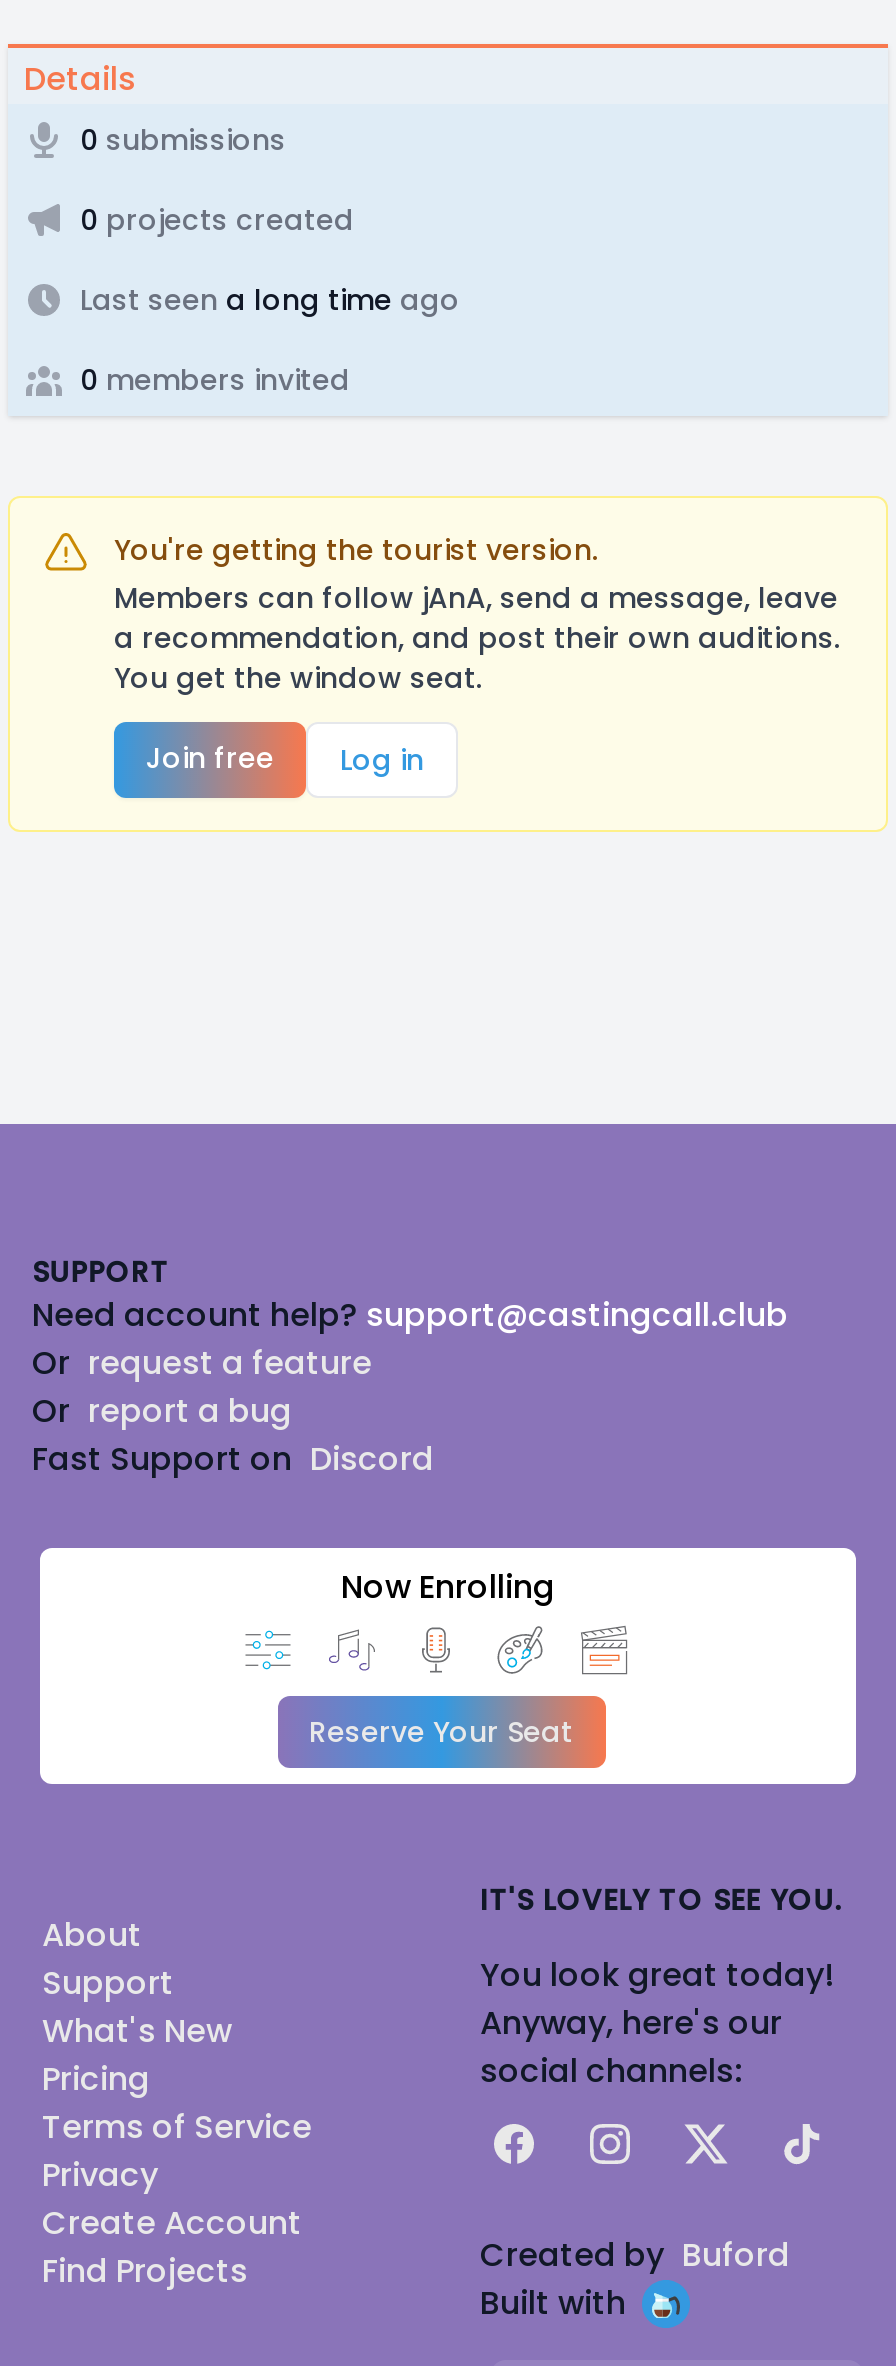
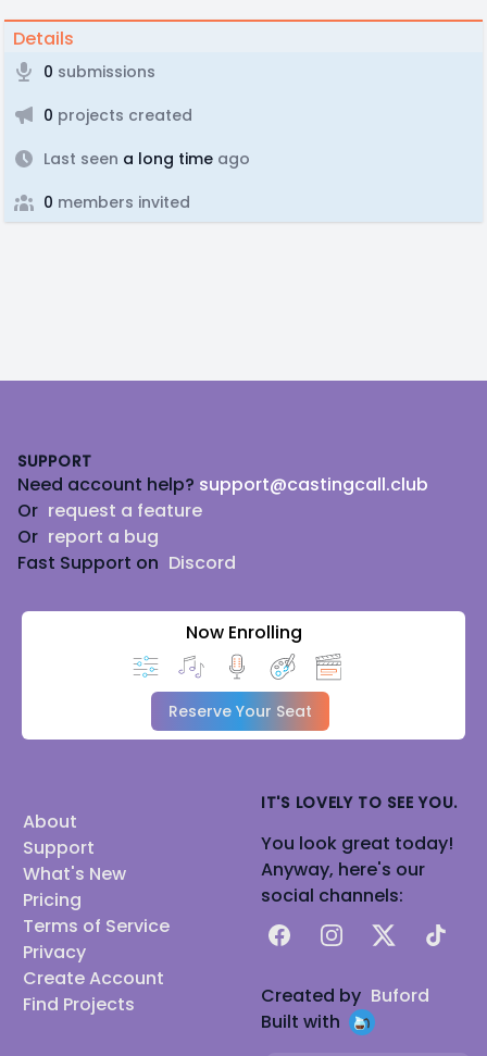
- [image]
- You're getting the tourist version.
- Members can follow jAnA, send a message, leave
- a recommendation, and post their own auditions.
- You get the window seat.
- Join free
- Log in
